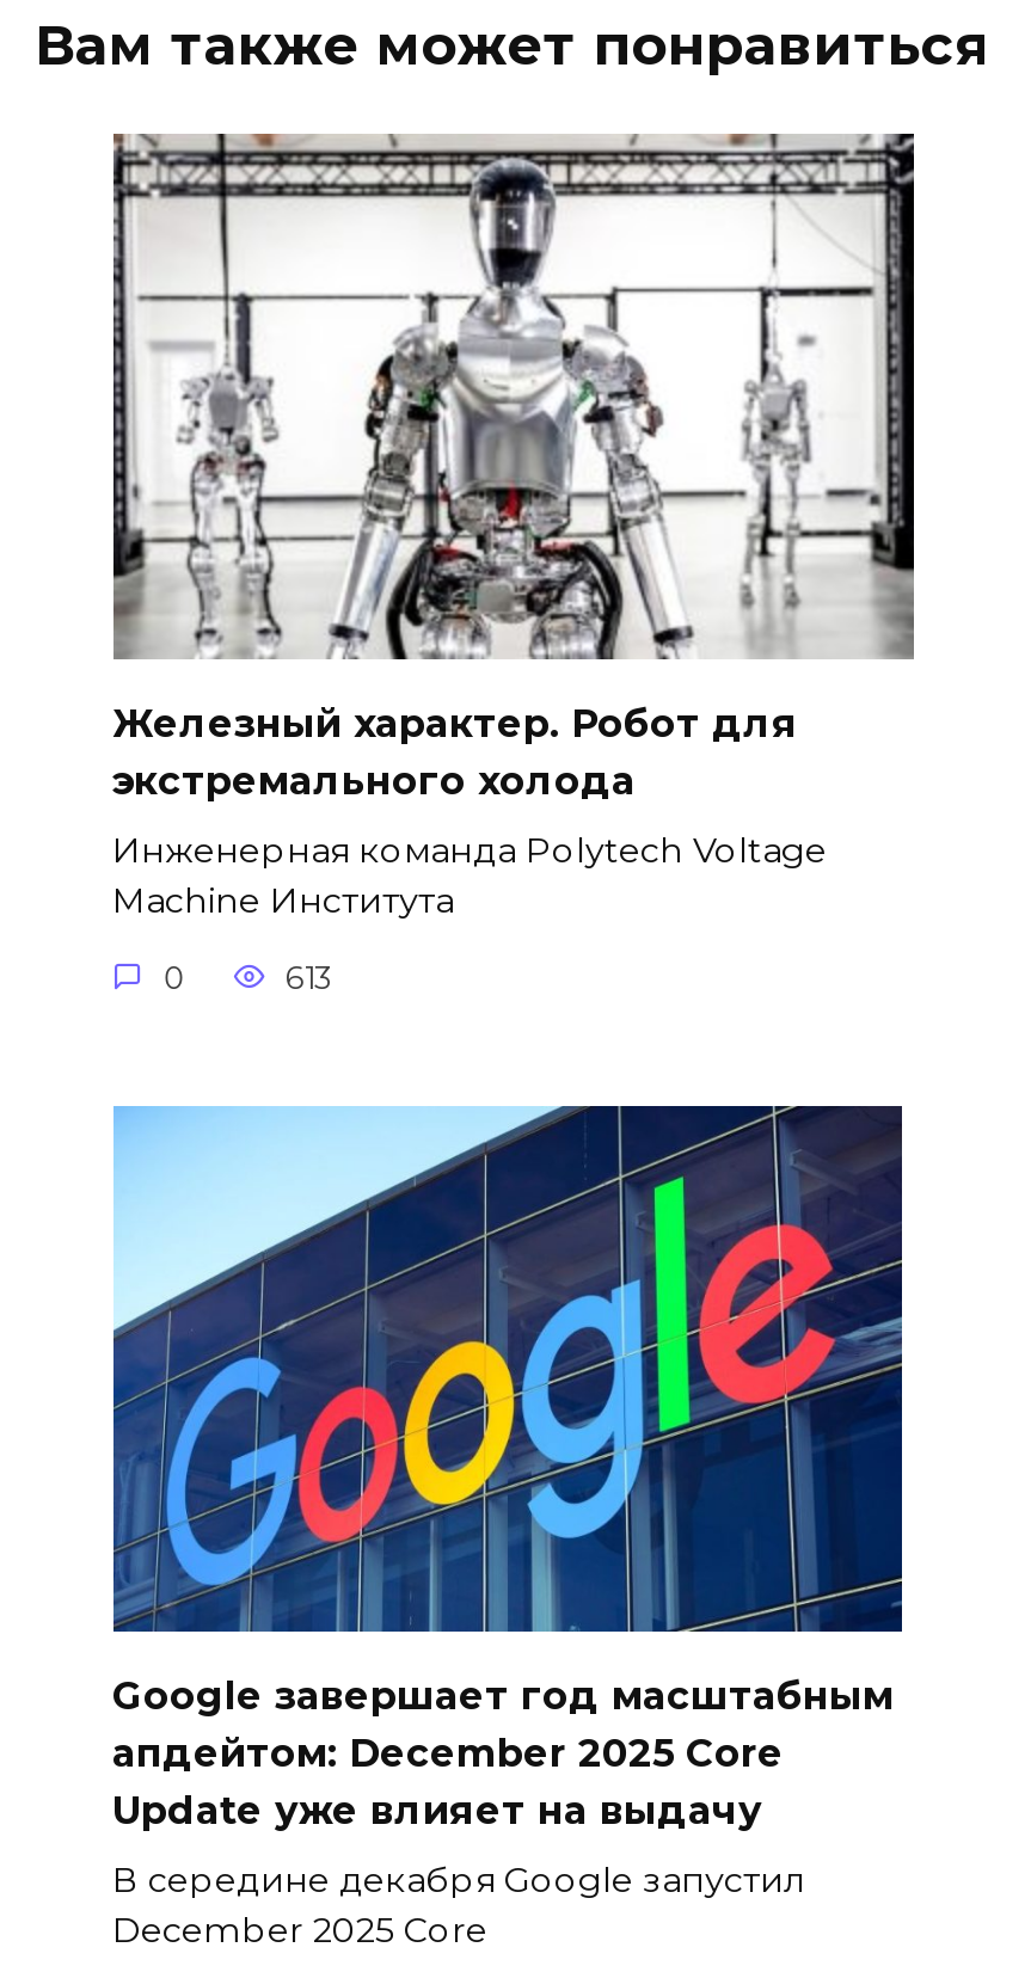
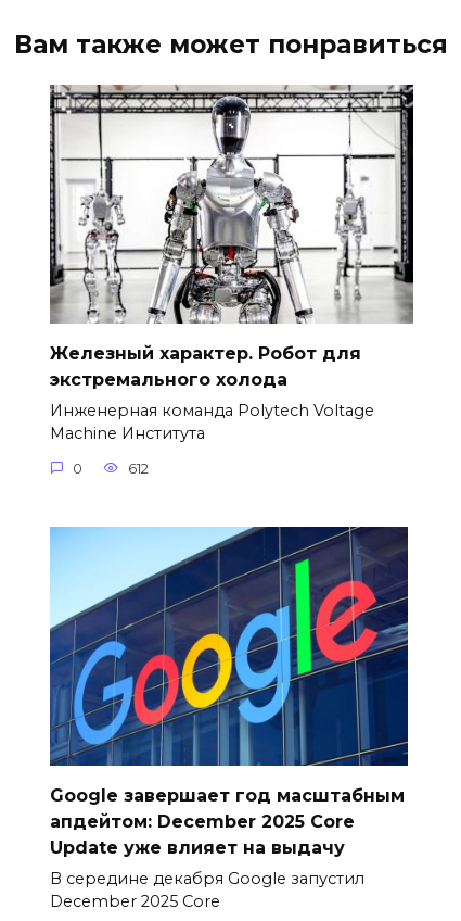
- 613
+ 612
